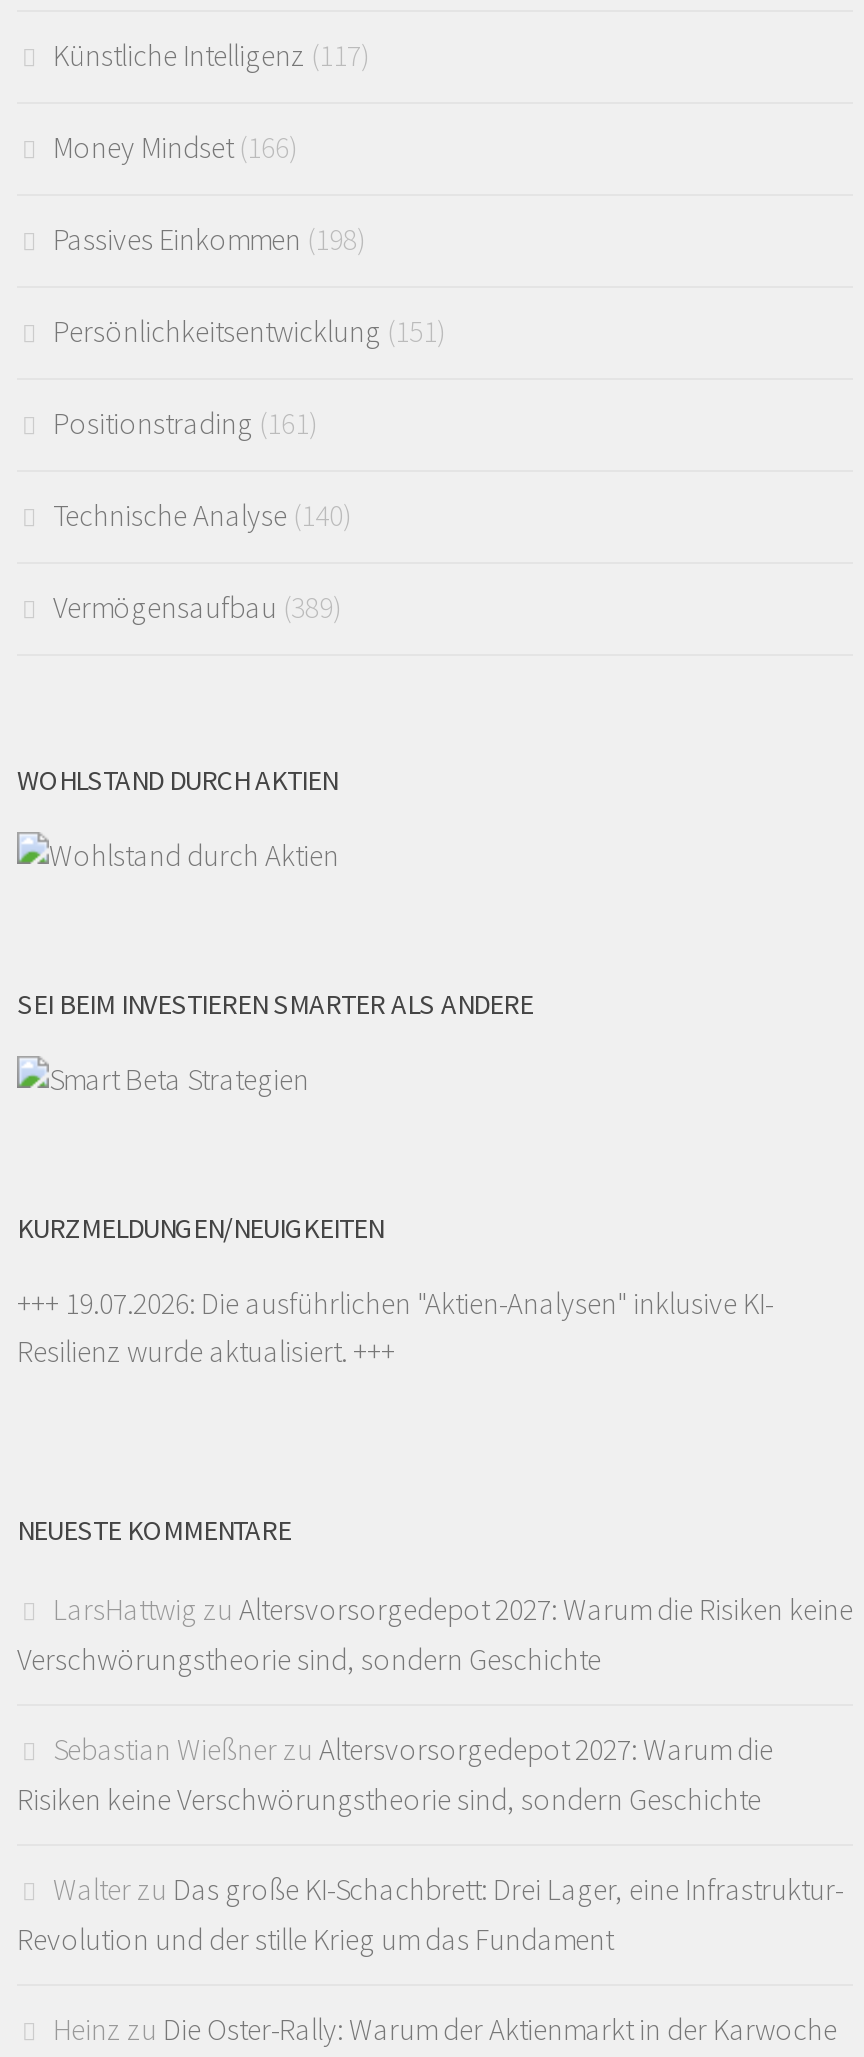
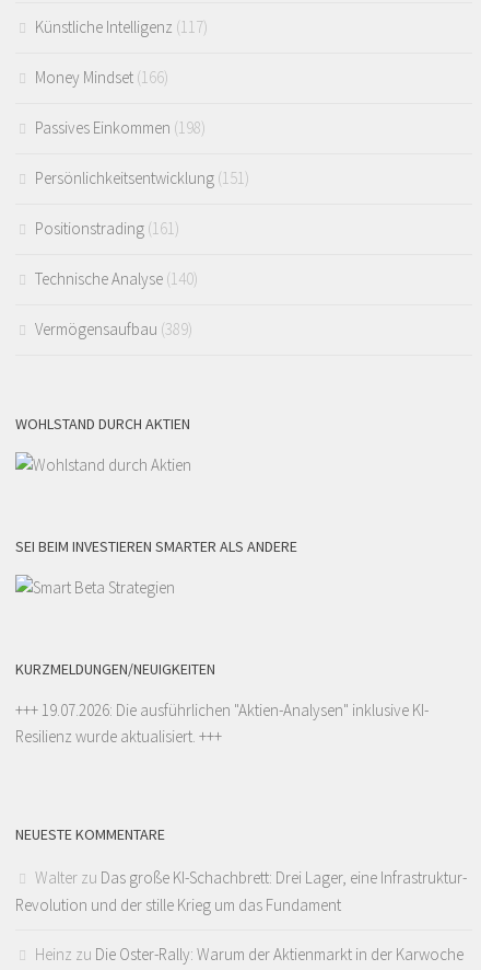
- LarsHattwig zu Altersvorsorgedepot 2027: Warum die Risiken keine
- Verschwörungstheorie sind, sondern Geschichte
- Sebastian Wießner zu Altersvorsorgedepot 2027: Warum die
- Risiken keine Verschwörungstheorie sind, sondern Geschichte
